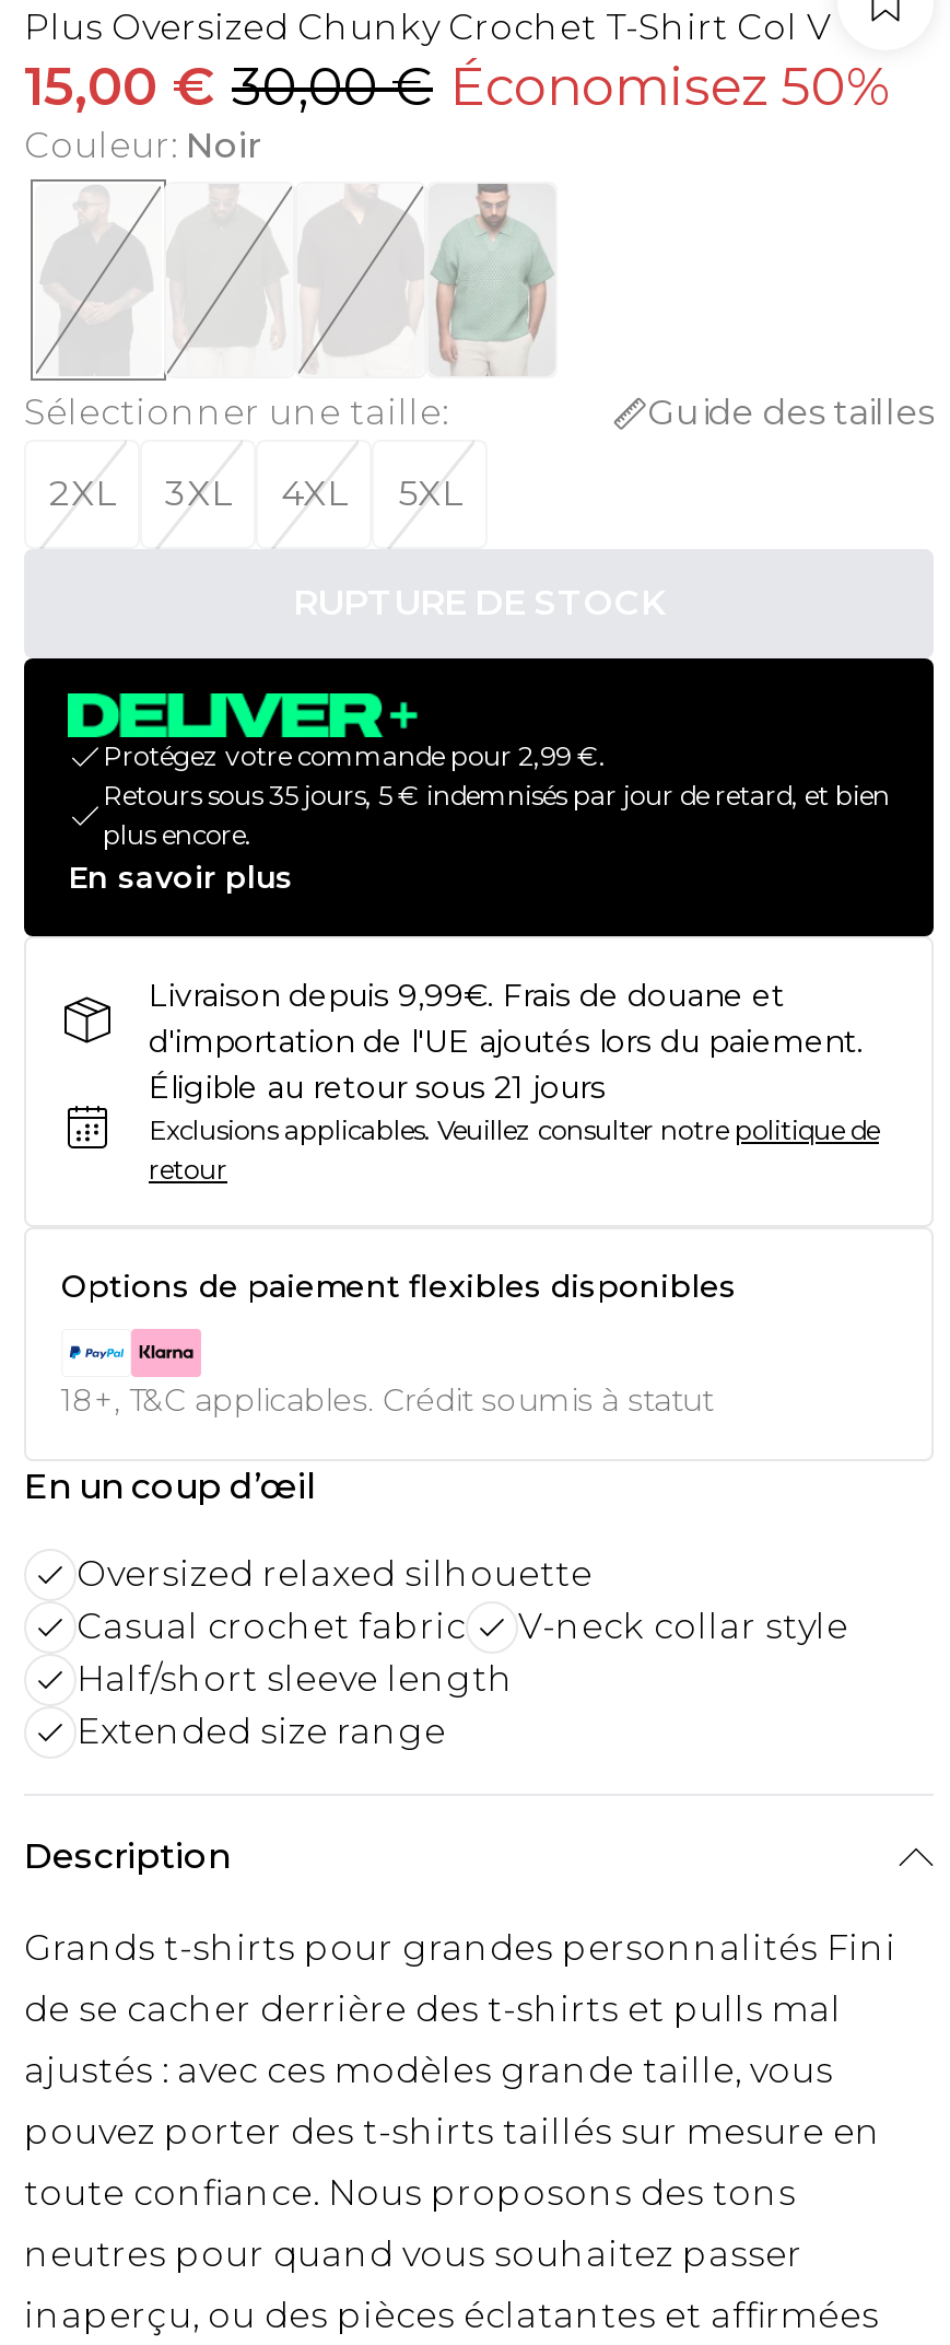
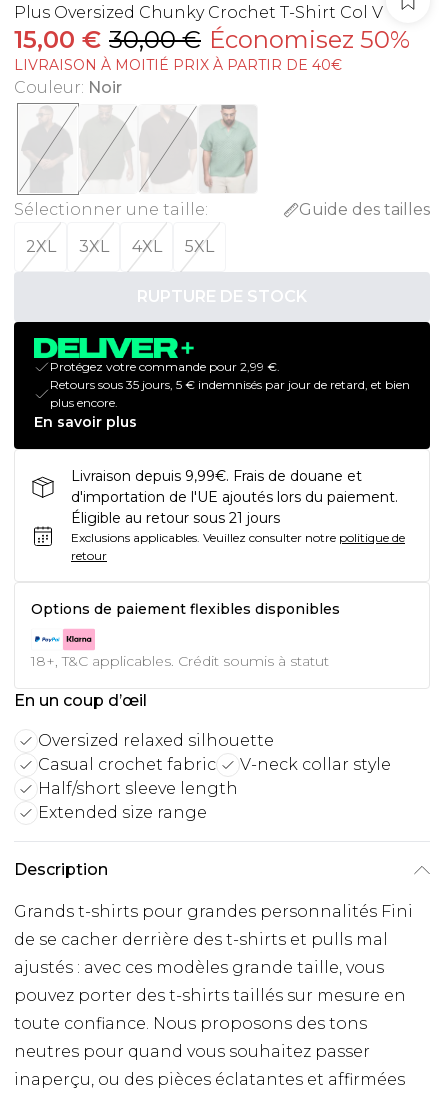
+ LIVRAISON À MOITIÉ PRIX À PARTIR DE 40€
